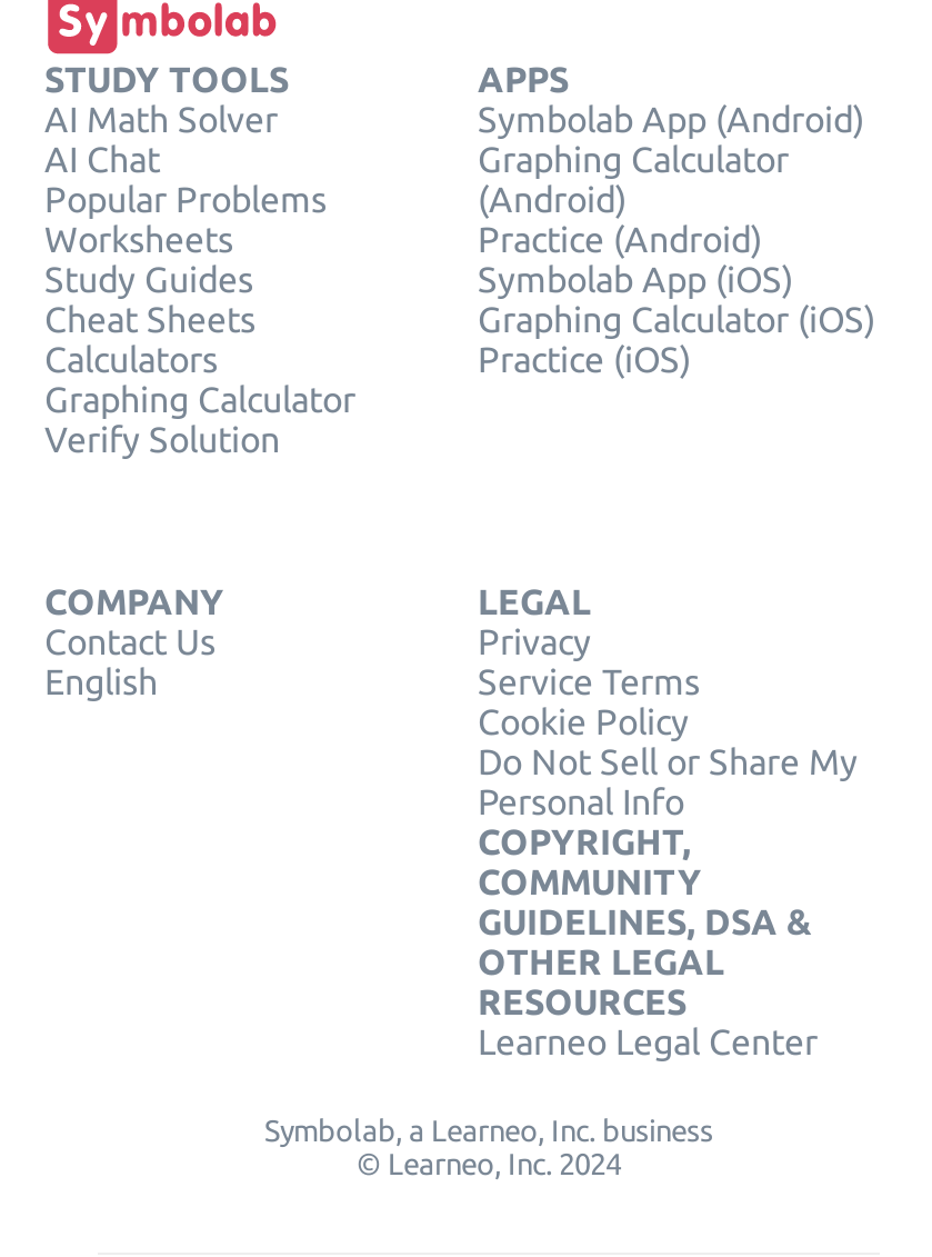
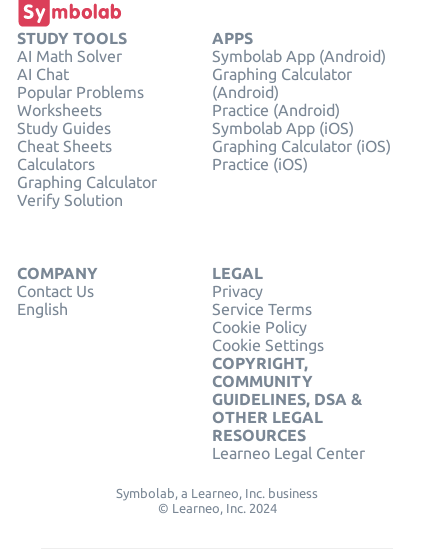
- Do Not Sell or Share My
- Personal Info
+ Cookie Settings
